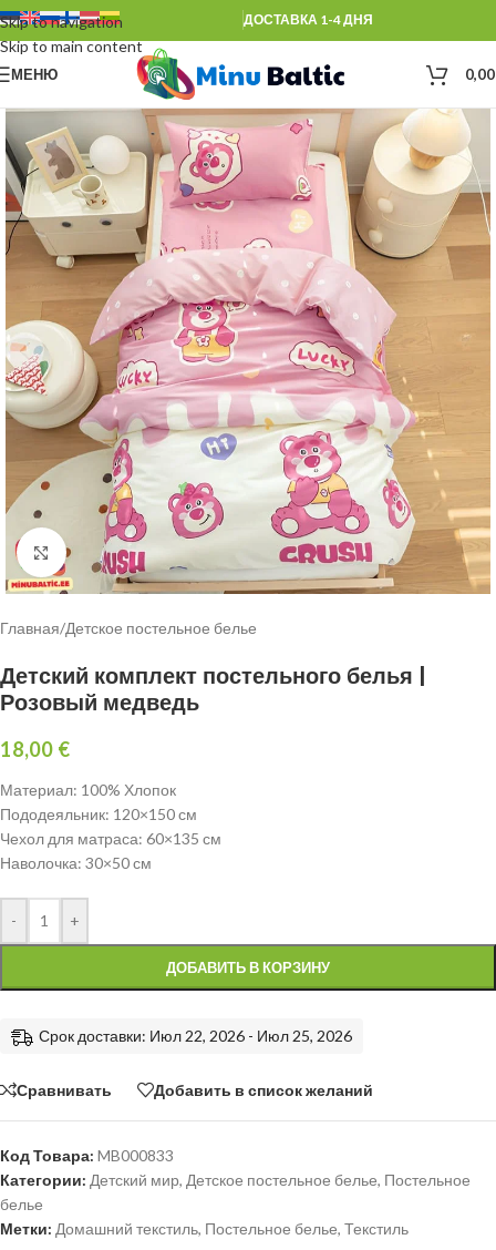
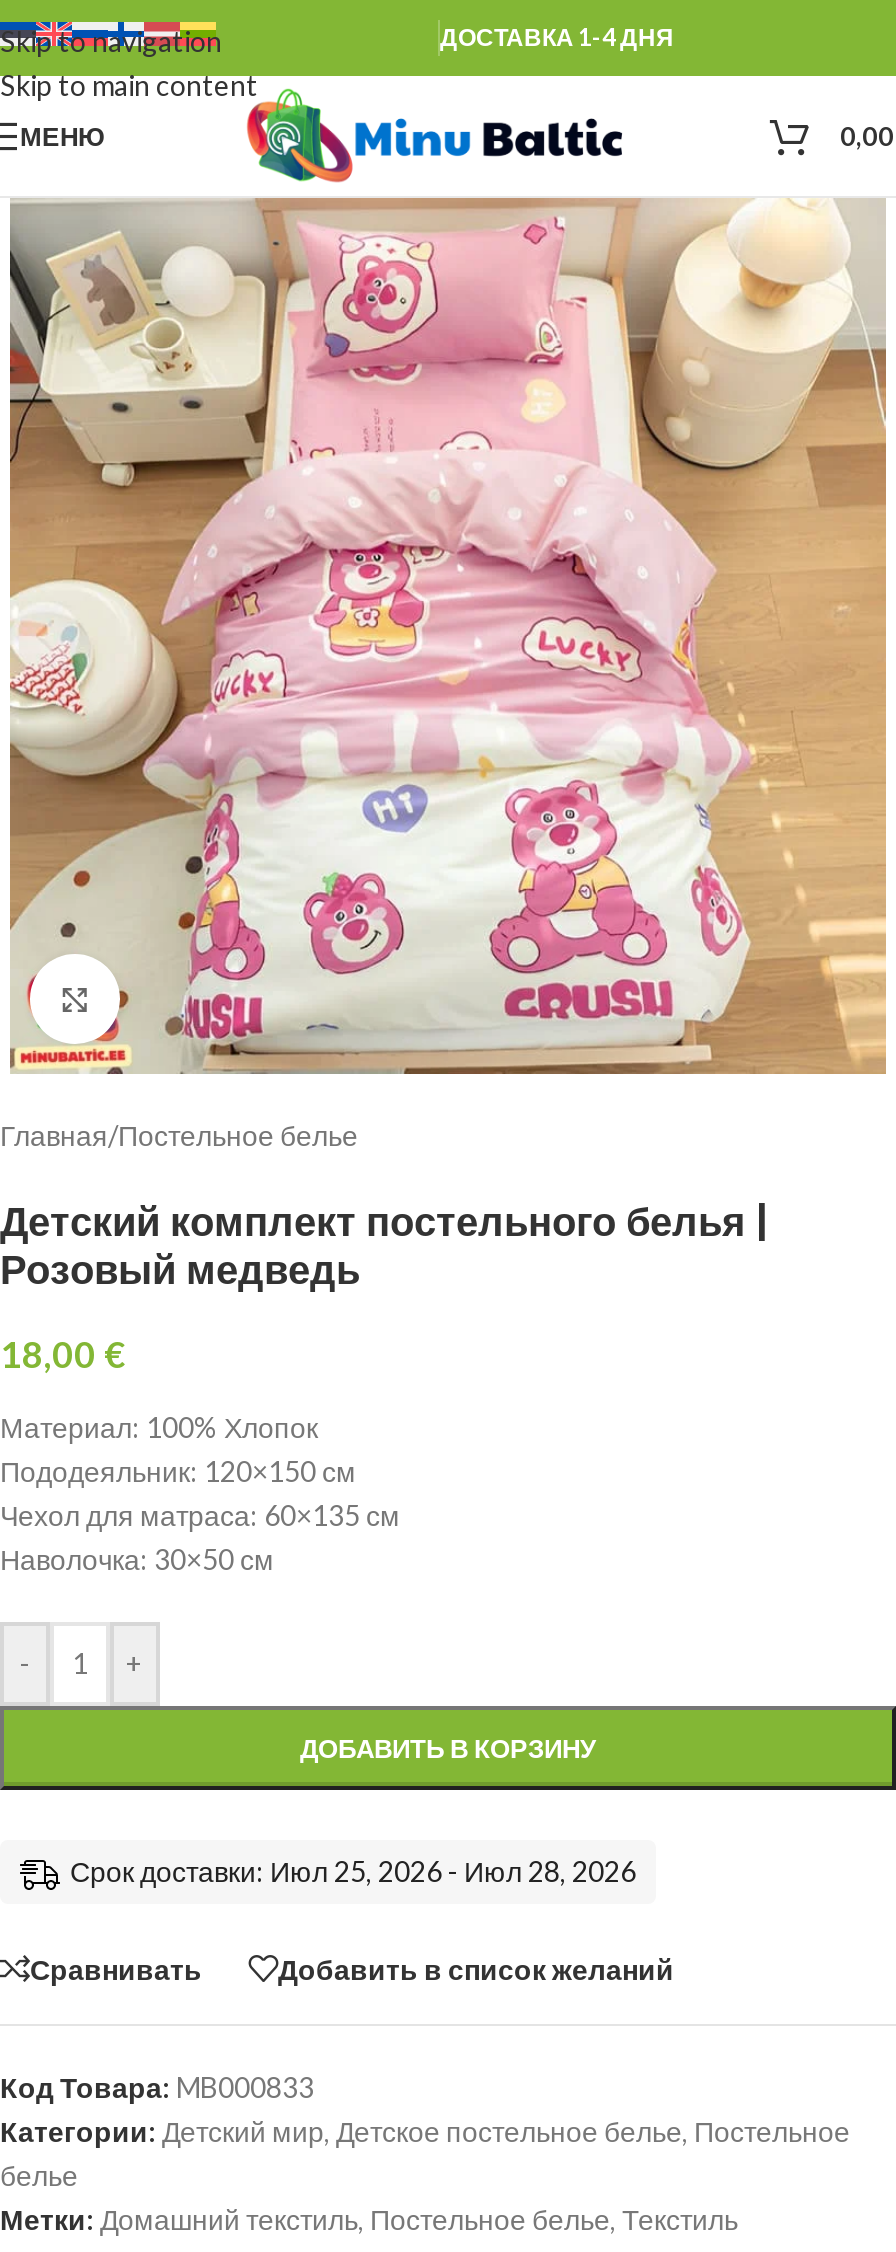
- Главная/Детское постельное белье
+ Главная/Постельное белье

- Срок доставки: Июл 22, 2026 - Июл 25, 2026
+ Срок доставки: Июл 25, 2026 - Июл 28, 2026
